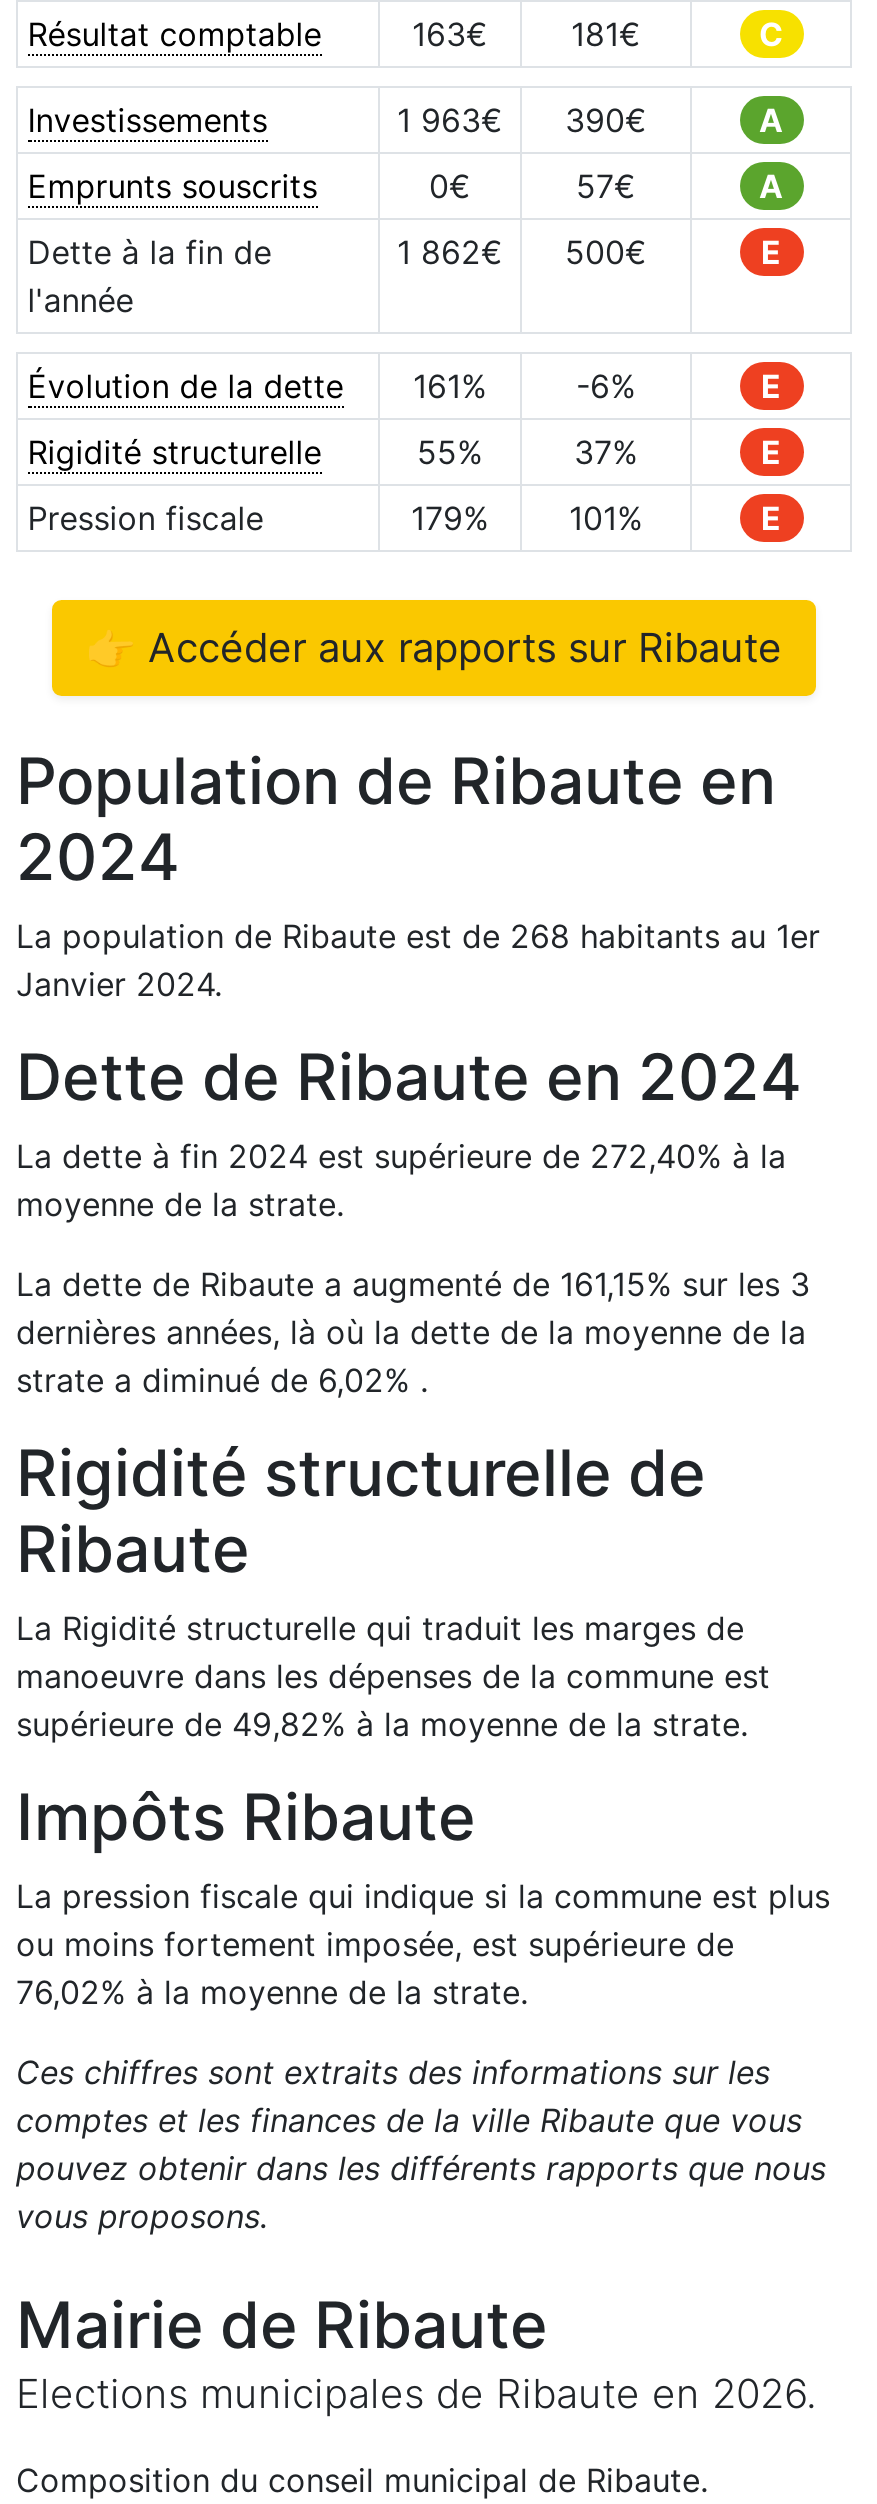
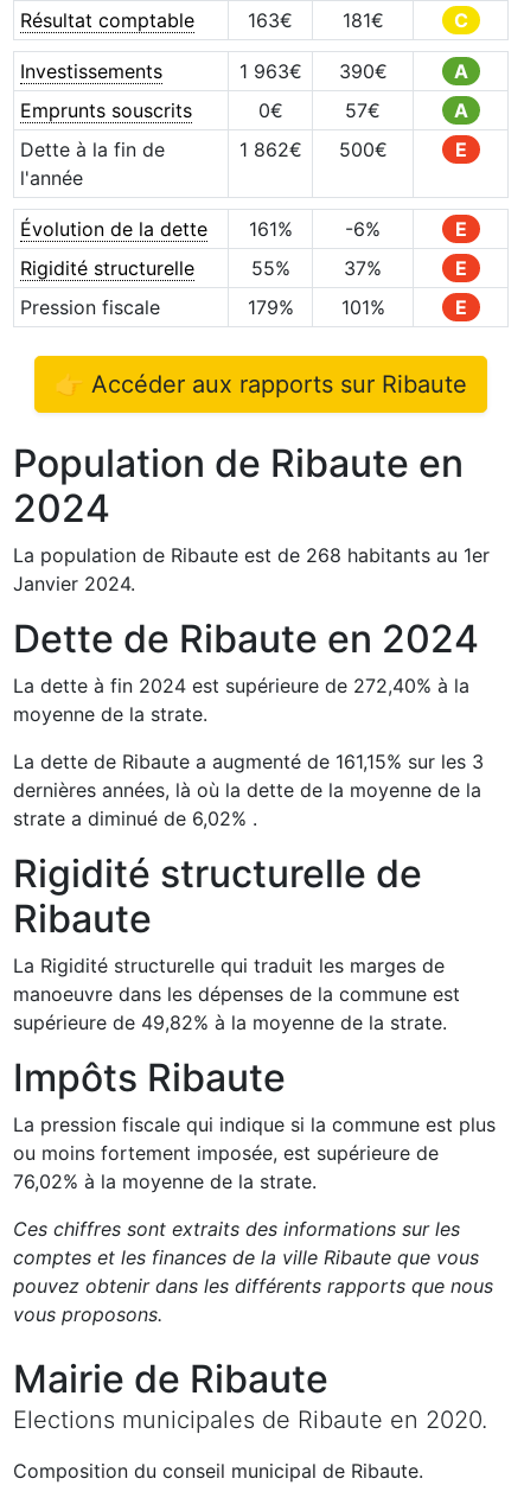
- Elections municipales de Ribaute en 2026.
+ Elections municipales de Ribaute en 2020.
